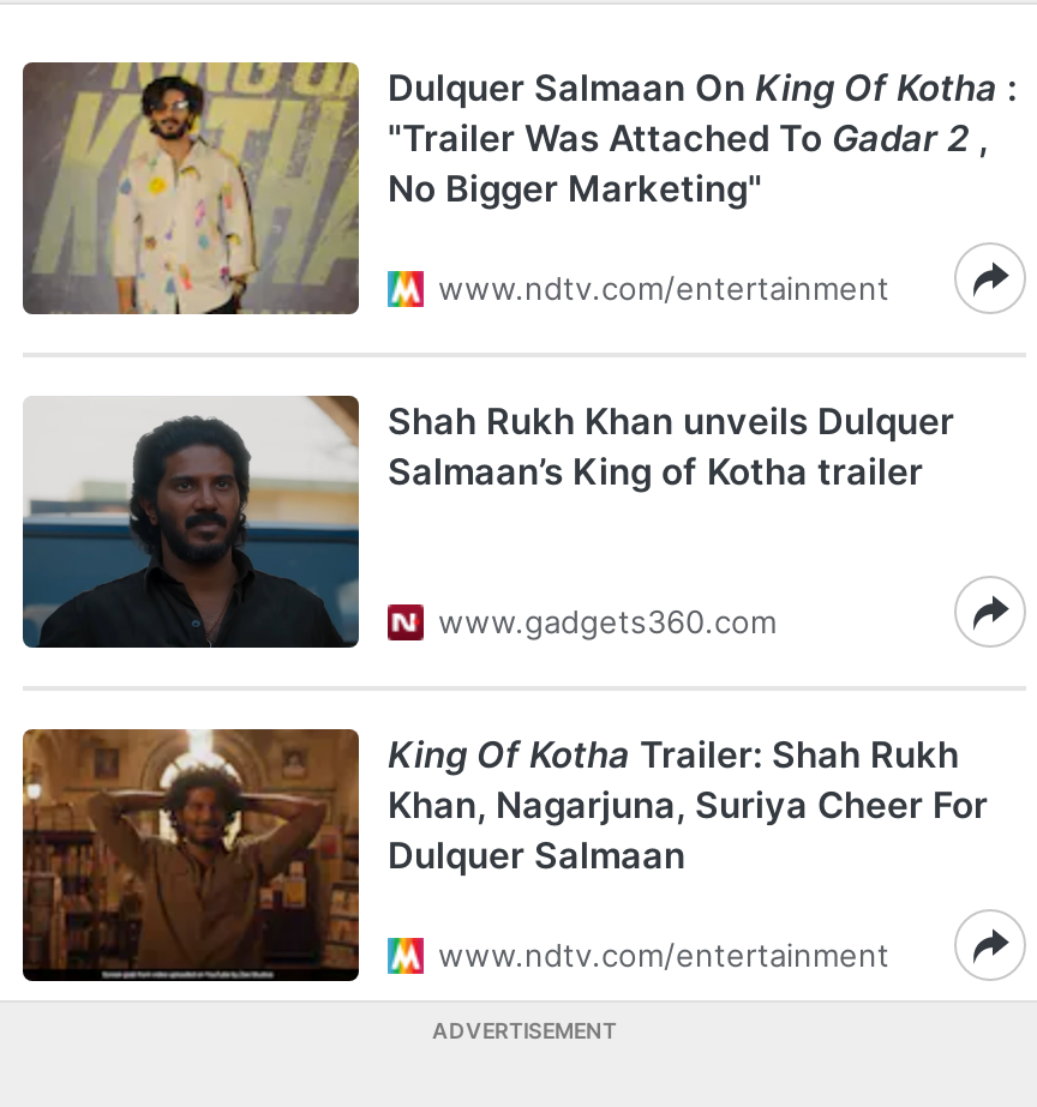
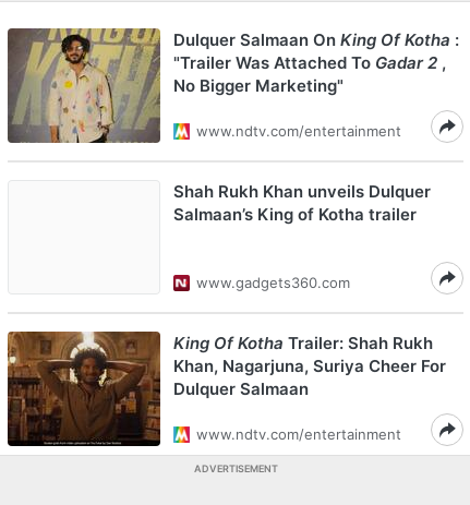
- [image]
